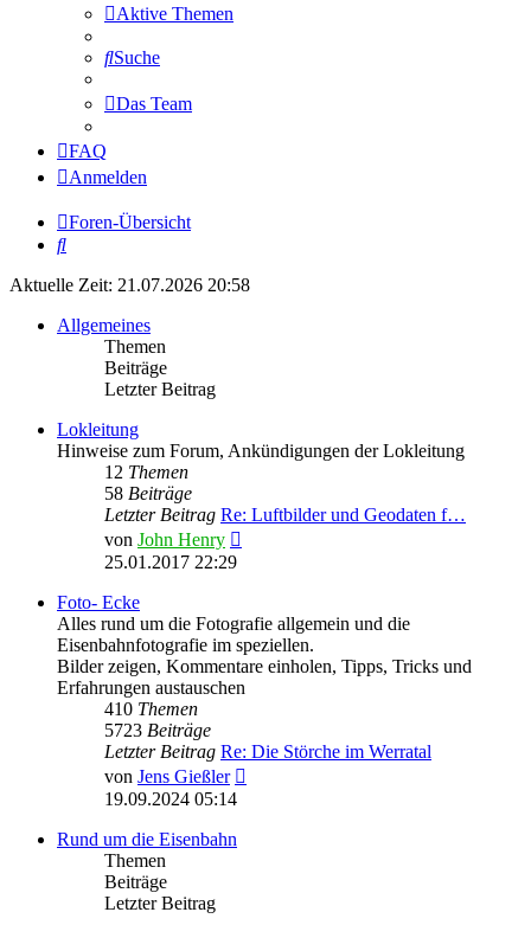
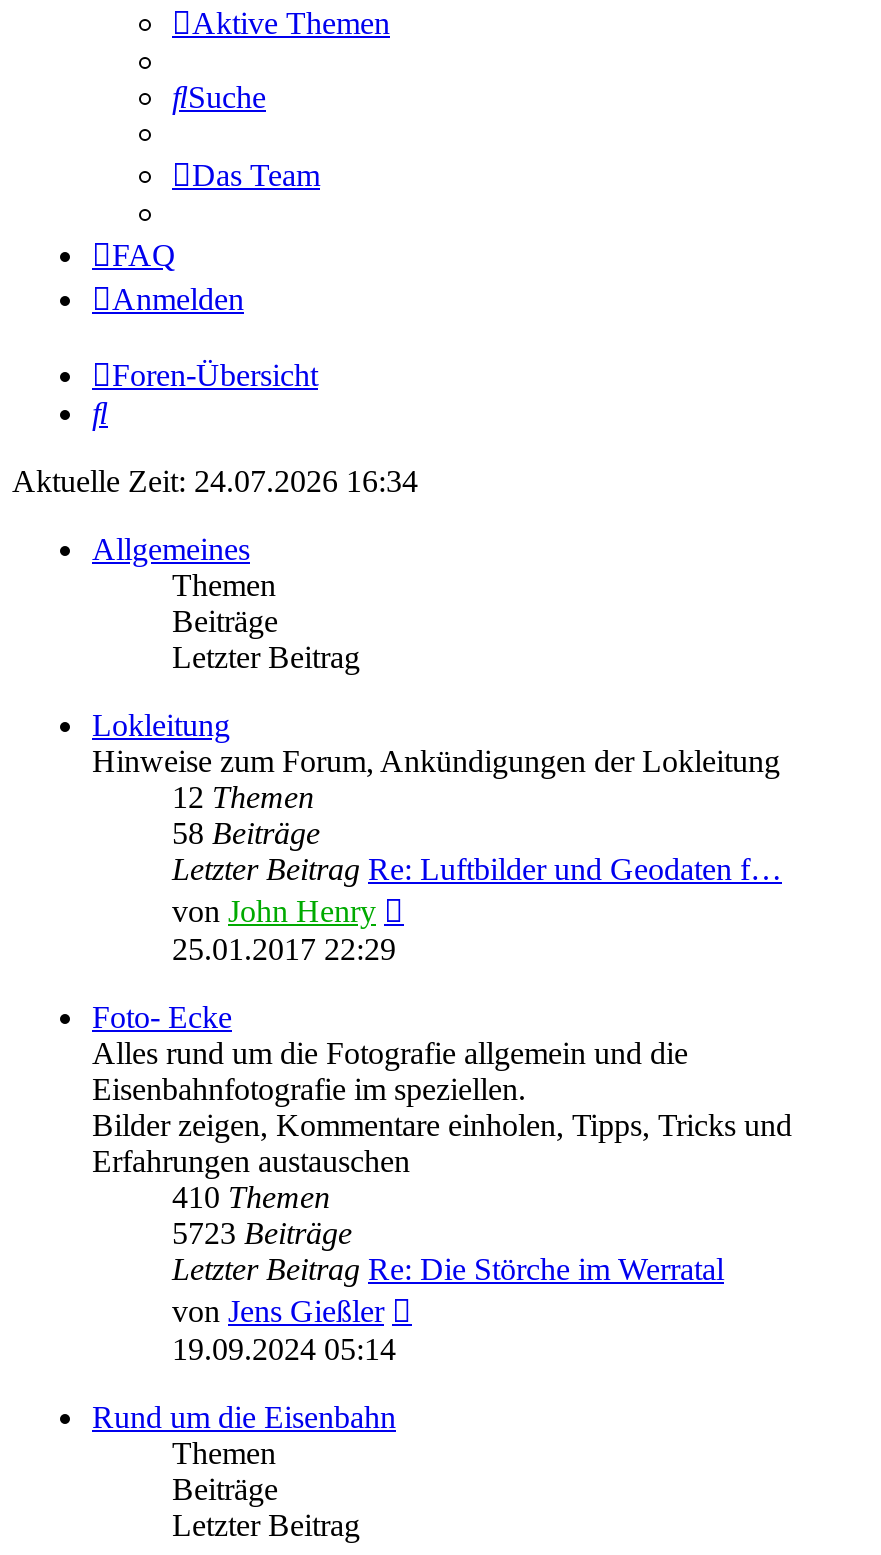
- Aktuelle Zeit: 21.07.2026 20:58
+ Aktuelle Zeit: 24.07.2026 16:34
